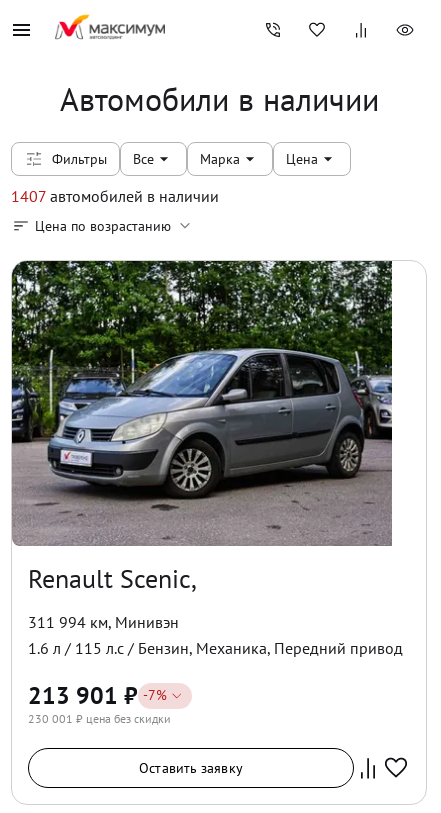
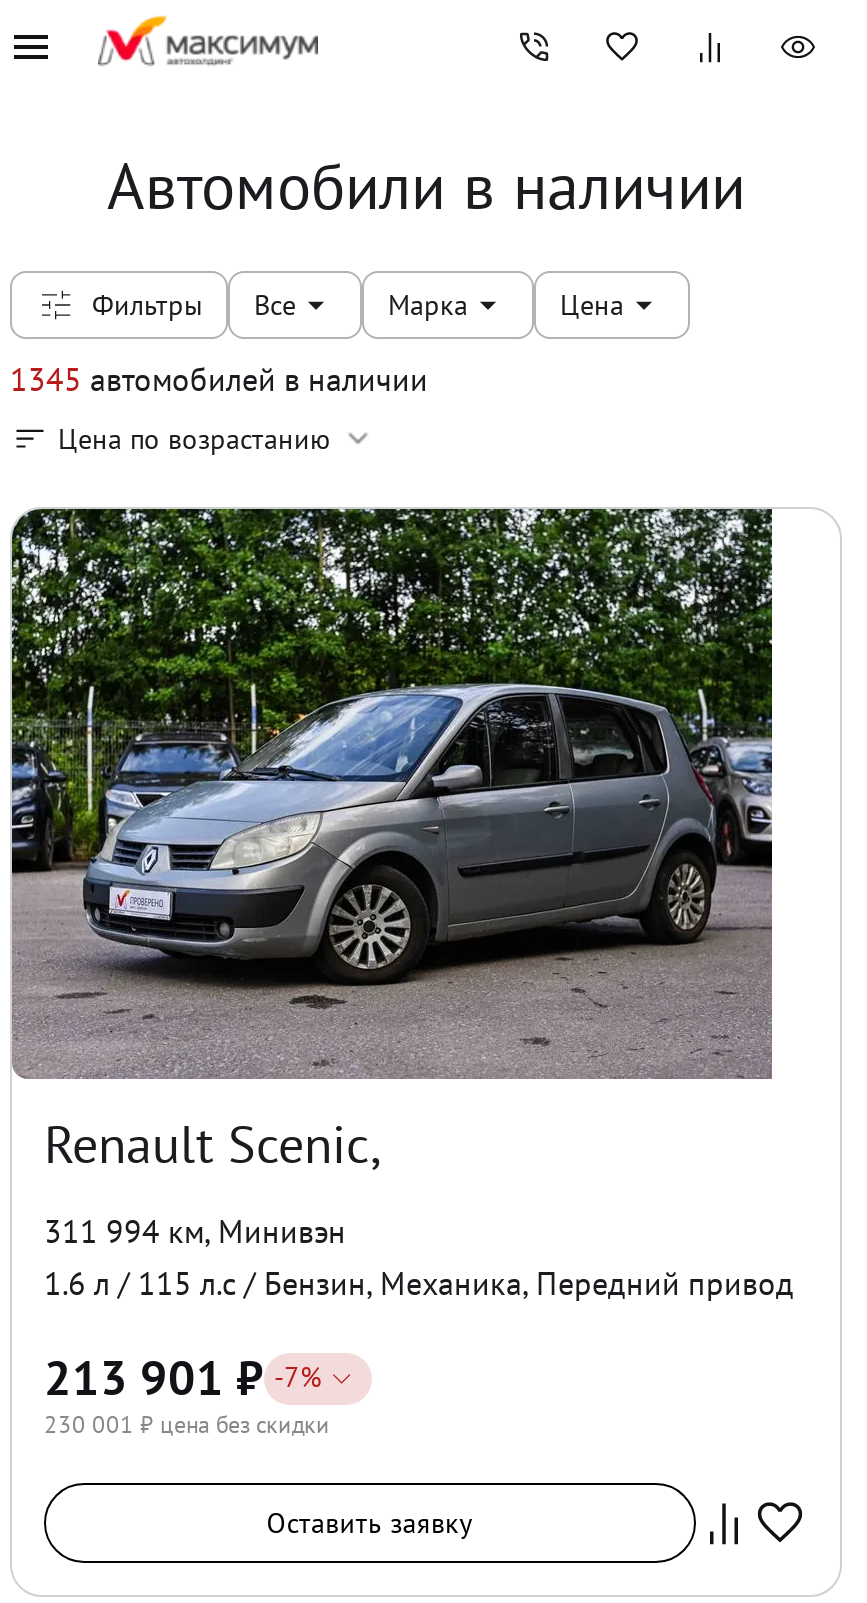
- 1407 автомобилей в наличии
+ 1345 автомобилей в наличии
